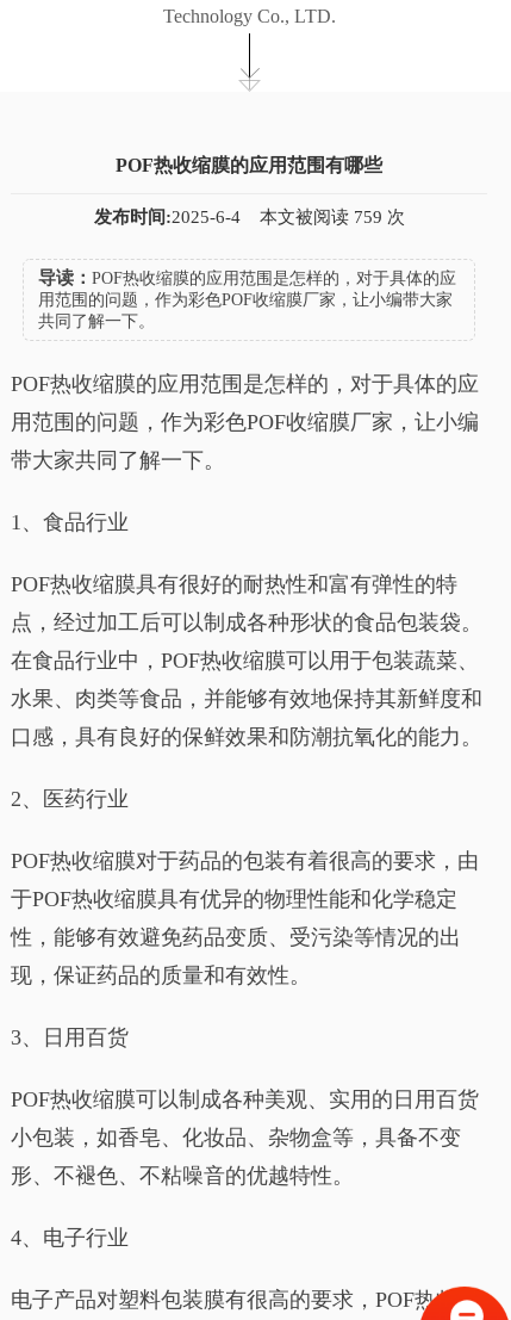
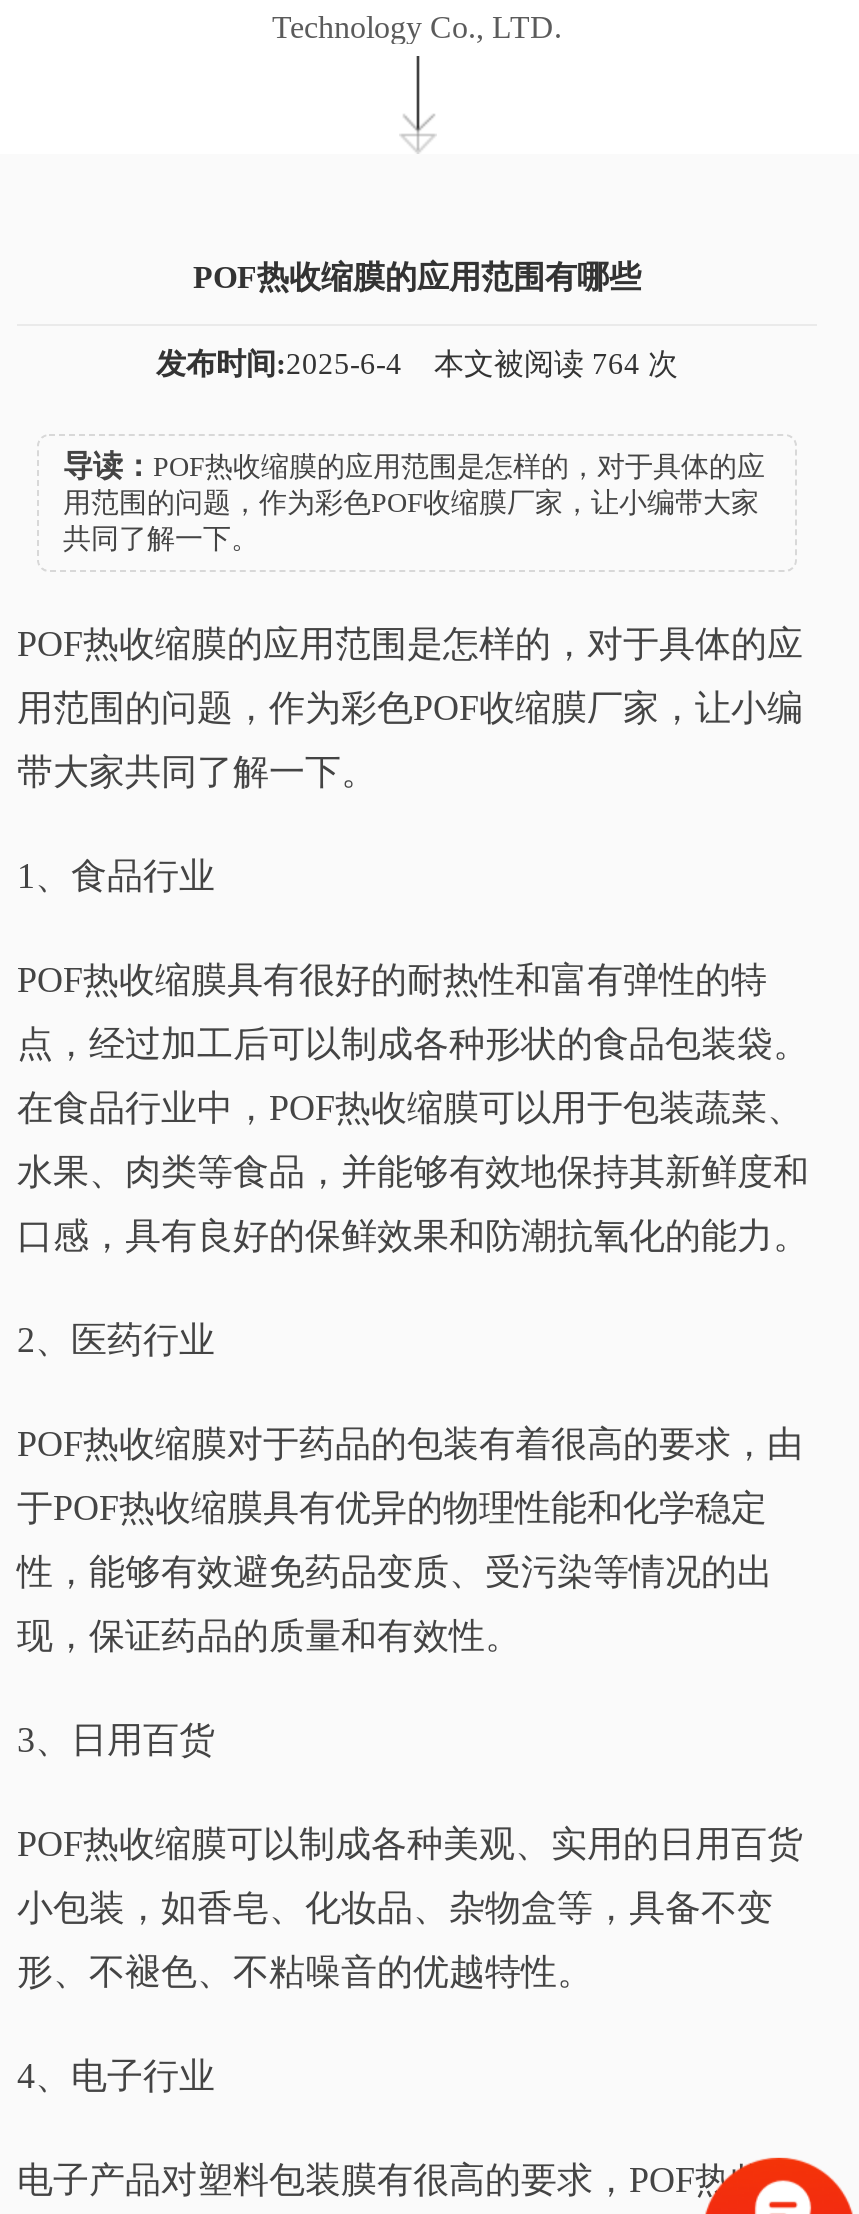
- 发布时间:2025-6-4 本文被阅读 759 次
+ 发布时间:2025-6-4 本文被阅读 764 次
